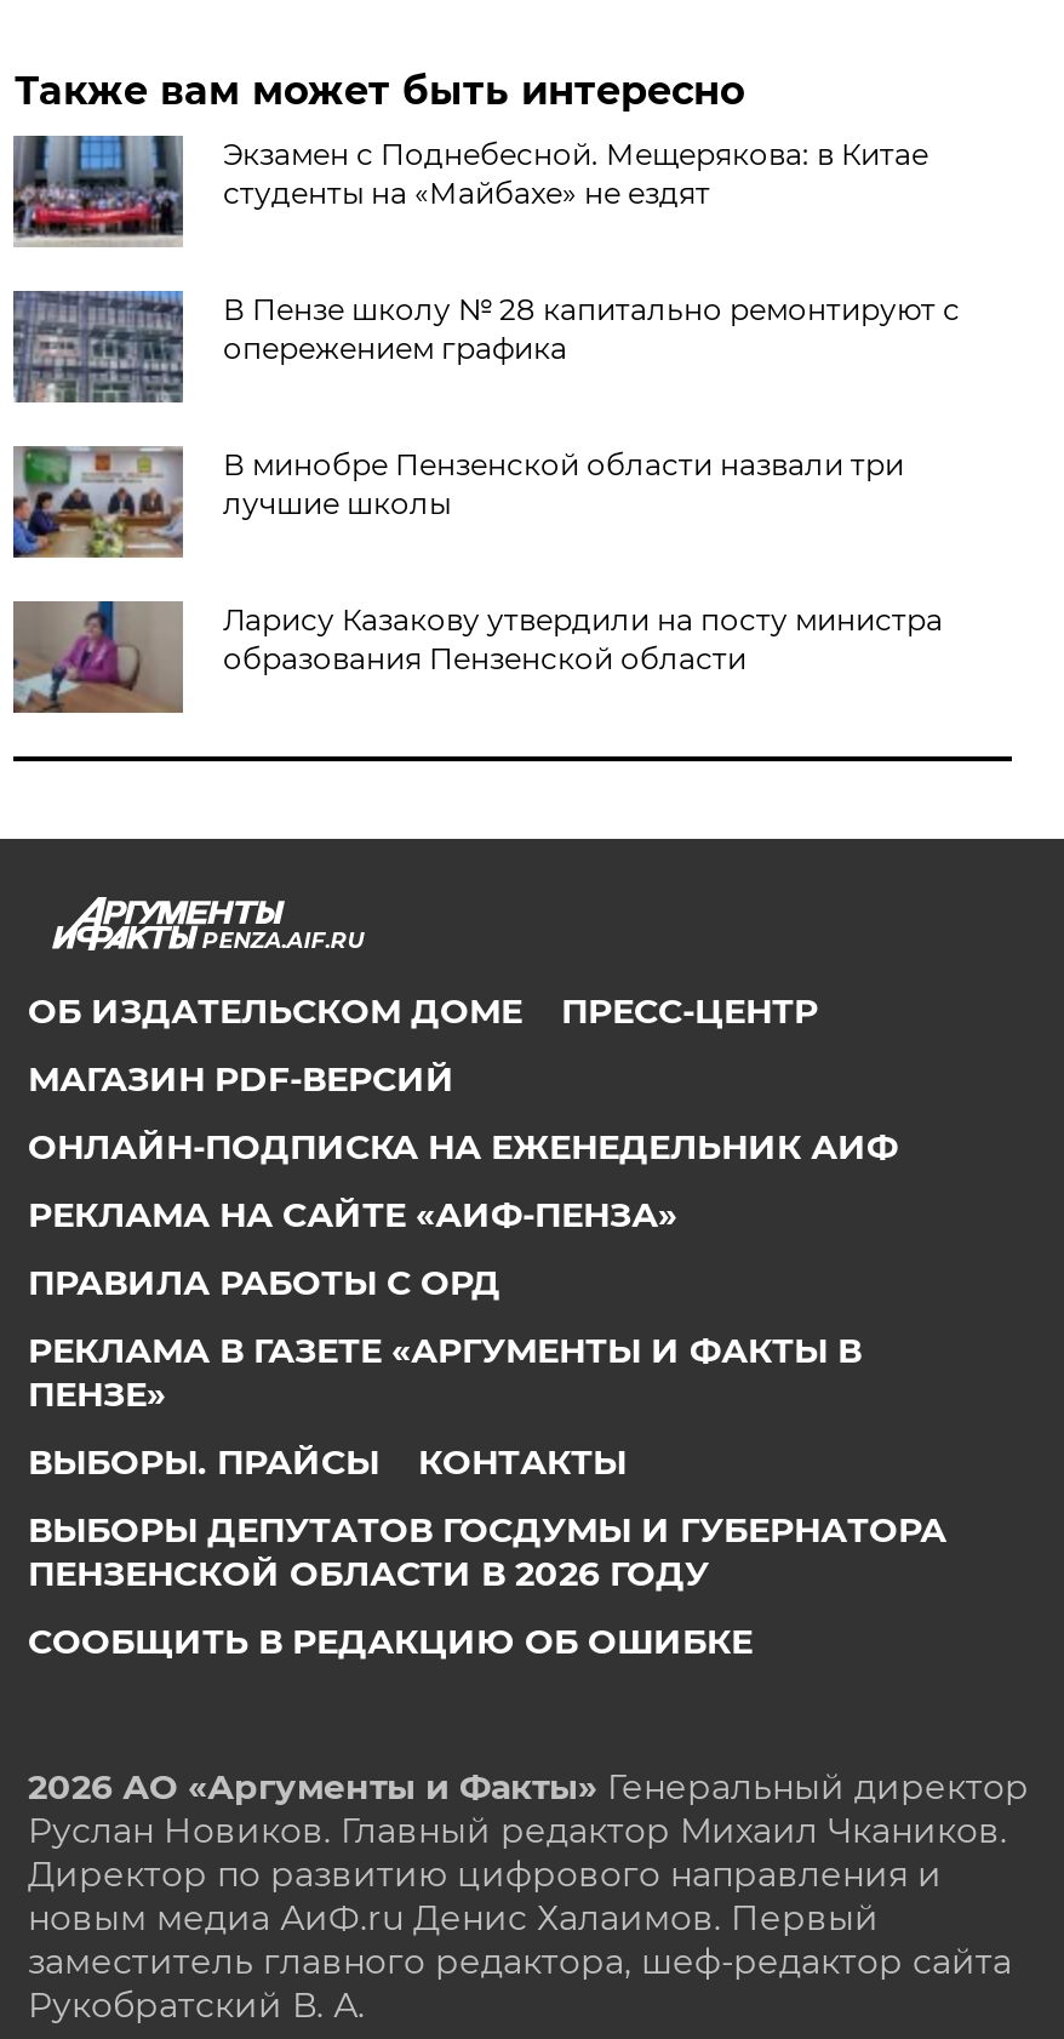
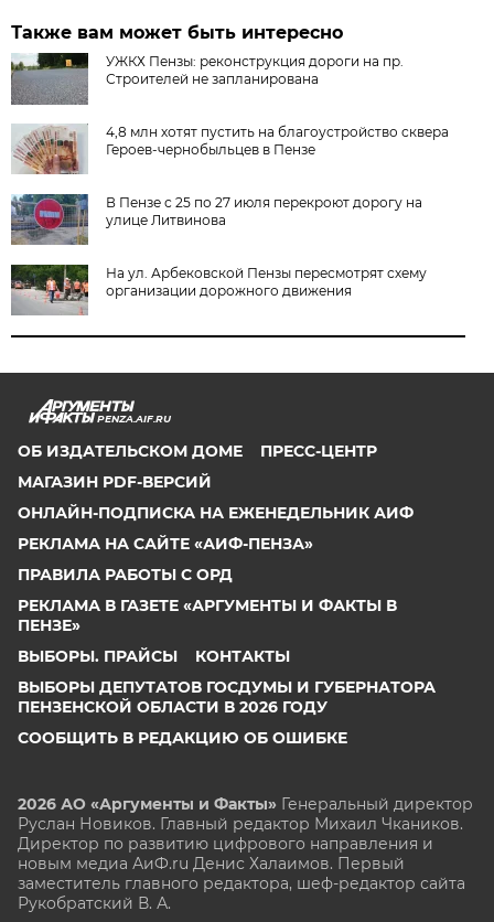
- [image]
- Экзамен с Поднебесной. Мещерякова: в Китае
- студенты на «Майбахе» не ездят
+ [image]
+ УЖКХ Пензы: реконструкция дороги на пр.
+ Строителей не запланирована

- [image]
- В Пензе школу № 28 капитально ремонтируют с
- опережением графика
+ [image]
+ 4,8 млн хотят пустить на благоустройство сквера
+ Героев-чернобыльцев в Пензе

- [image]
- В минобре Пензенской области назвали три
- лучшие школы
+ [image]
+ В Пензе с 25 по 27 июля перекроют дорогу на
+ улице Литвинова

- [image]
- Ларису Казакову утвердили на посту министра
- образования Пензенской области
+ [image]
+ На ул. Арбековской Пензы пересмотрят схему
+ организации дорожного движения
